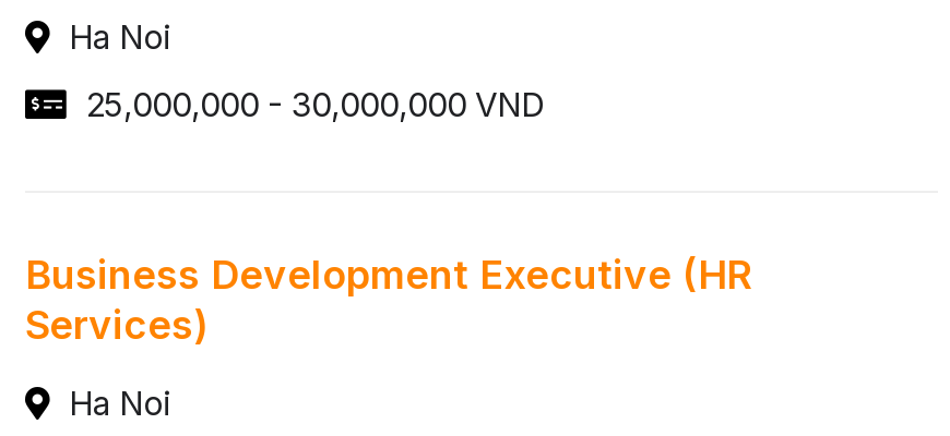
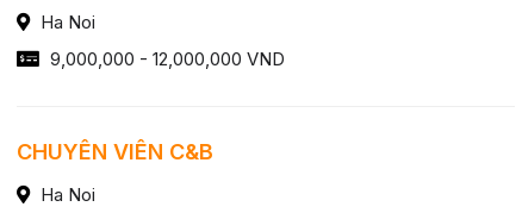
- 25,000,000 - 30,000,000 VND
+ 9,000,000 - 12,000,000 VND

- Business Development Executive (HR
- Services)
+ CHUYÊN VIÊN C&B
